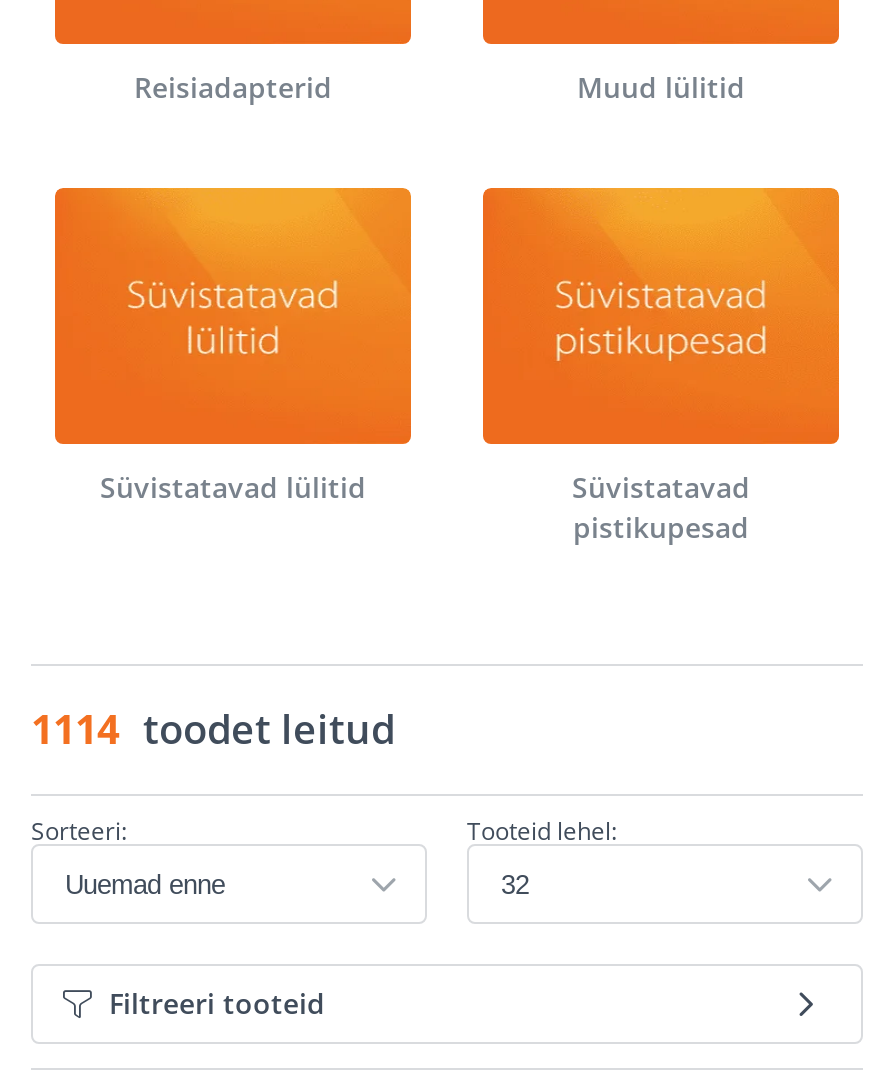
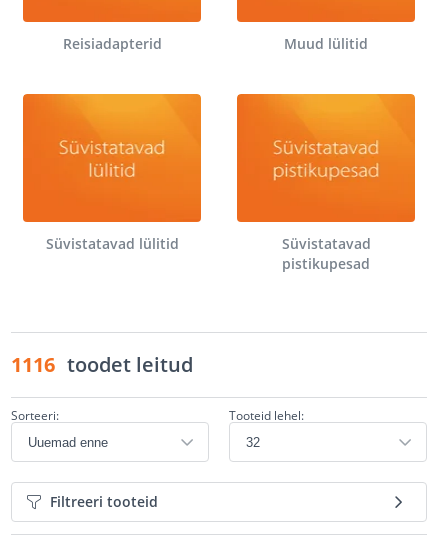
- 1114 toodet leitud
+ 1116 toodet leitud
